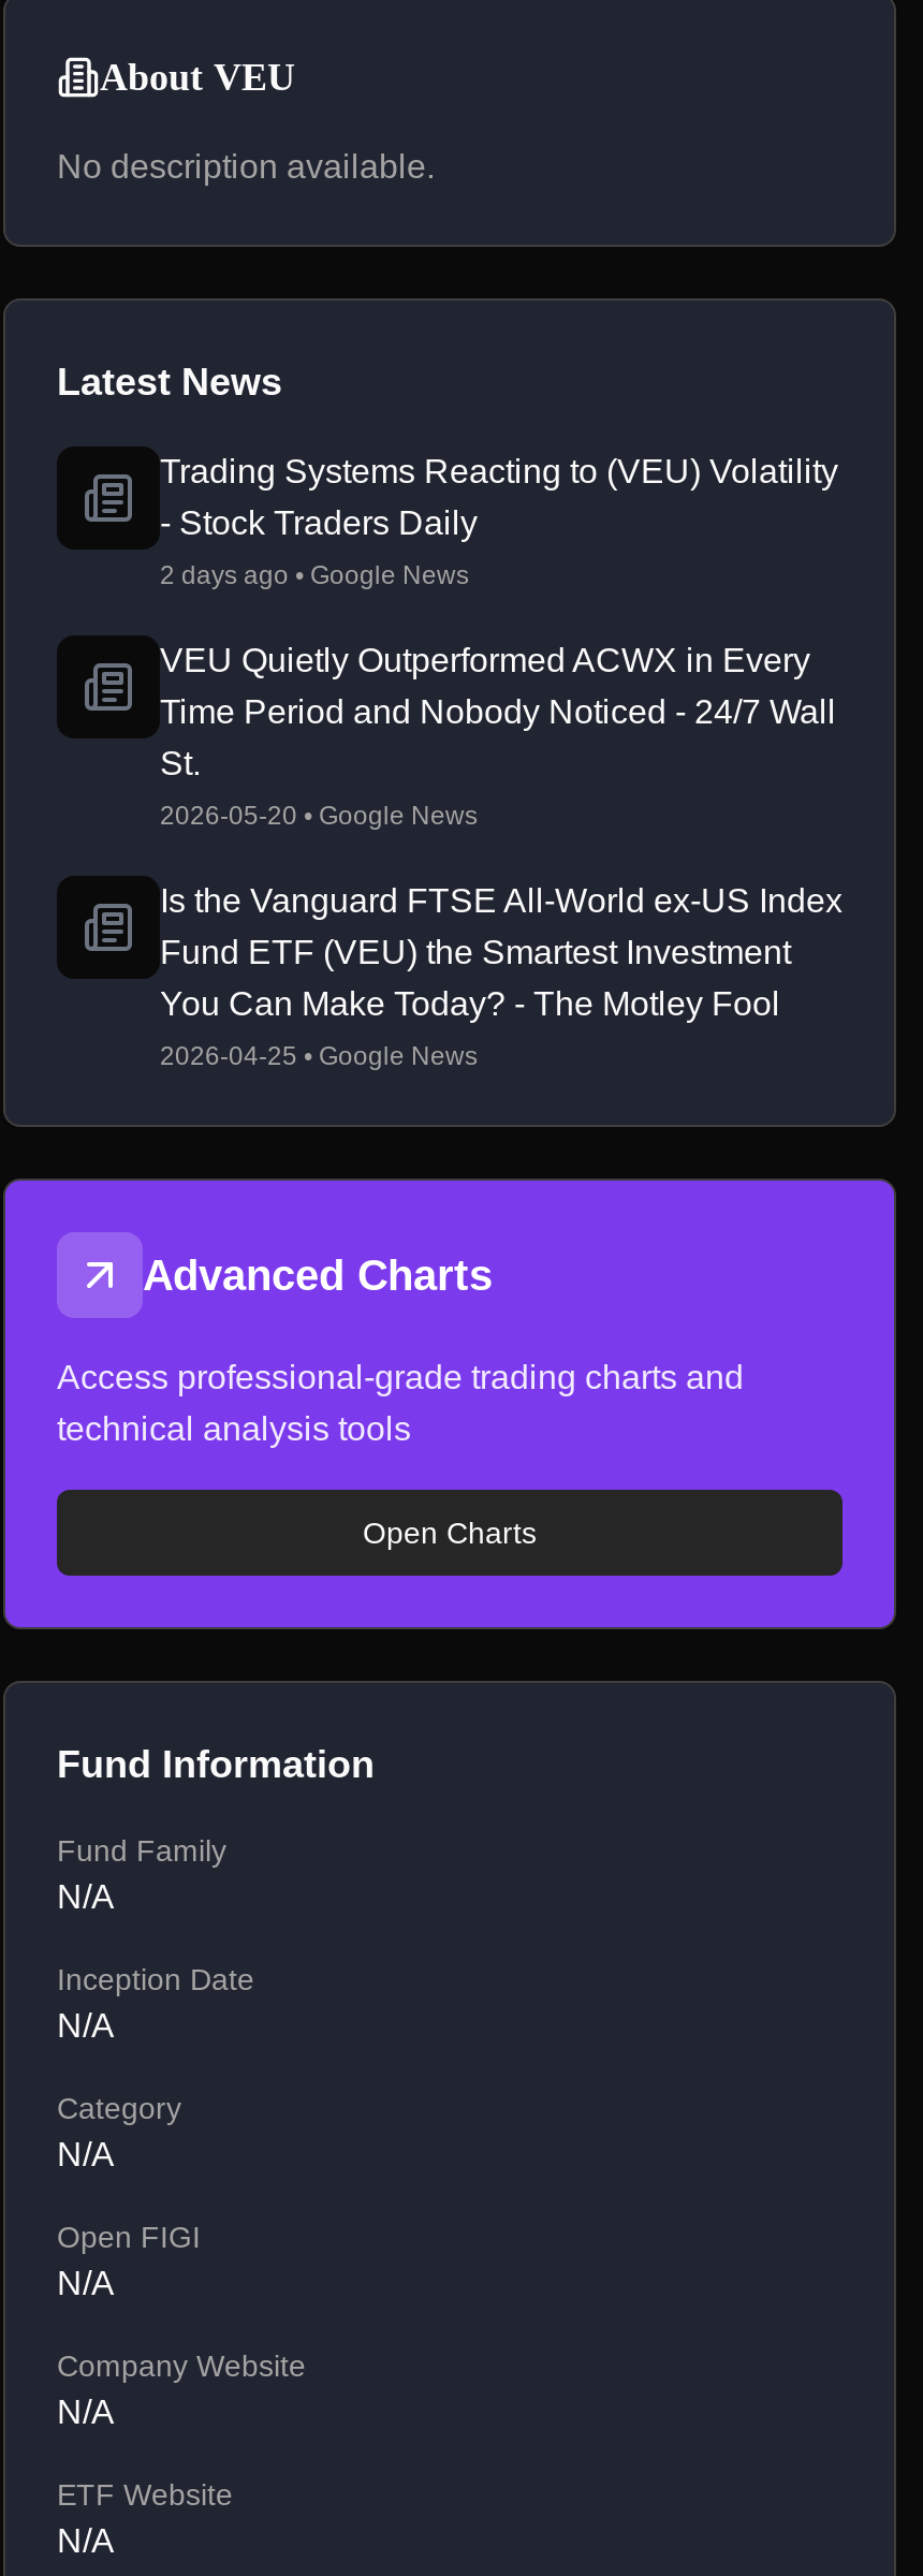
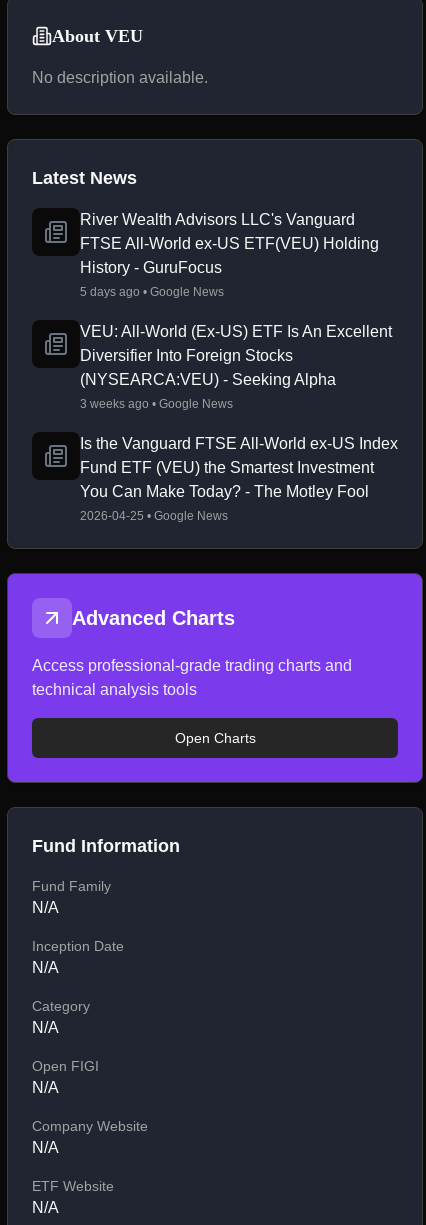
- Trading Systems Reacting to (VEU) Volatility
- - Stock Traders Daily
+ River Wealth Advisors LLC's Vanguard
+ FTSE All-World ex-US ETF(VEU) Holding
+ History - GuruFocus

- 2 days ago • Google News
+ 5 days ago • Google News

- VEU Quietly Outperformed ACWX in Every
- Time Period and Nobody Noticed - 24/7 Wall
- St.
+ VEU: All-World (Ex-US) ETF Is An Excellent
+ Diversifier Into Foreign Stocks
+ (NYSEARCA:VEU) - Seeking Alpha

- 2026-05-20 • Google News
+ 3 weeks ago • Google News
